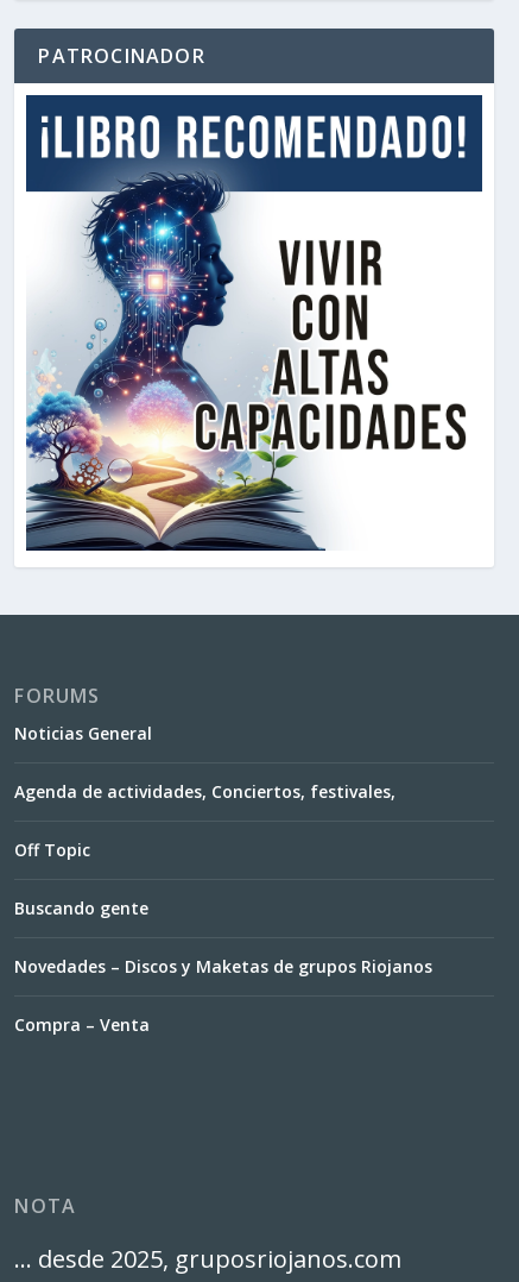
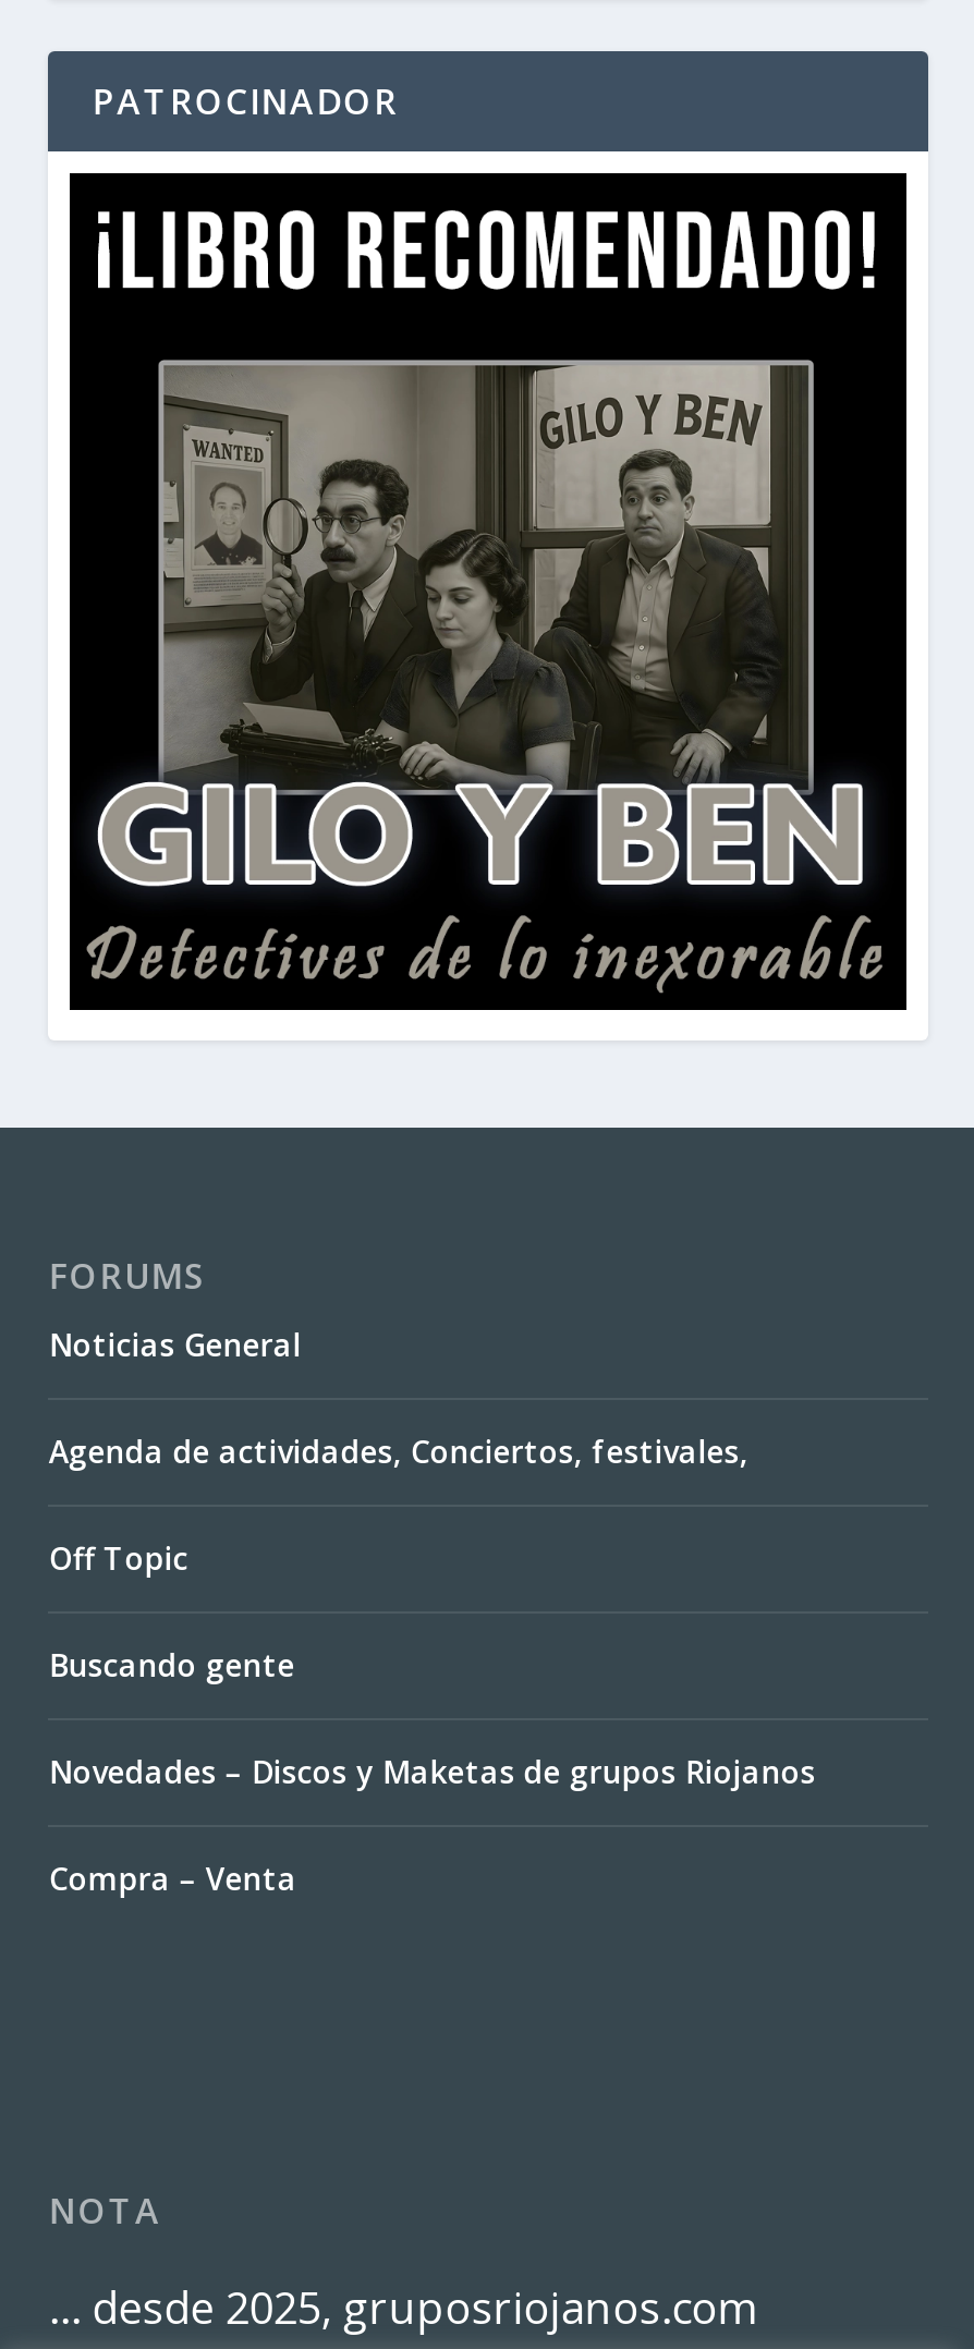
- [image]
+ [image]
